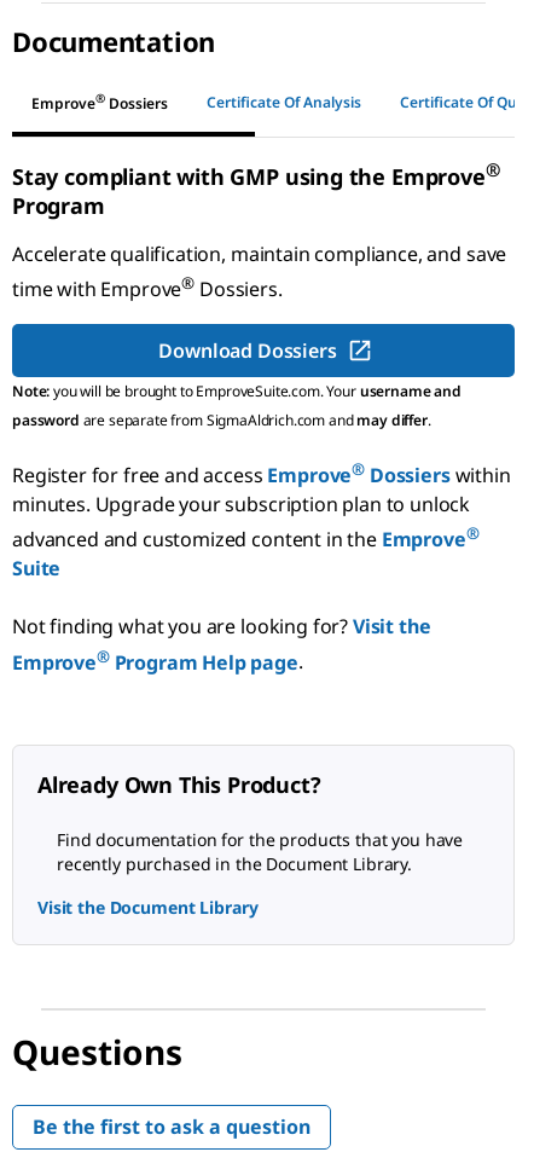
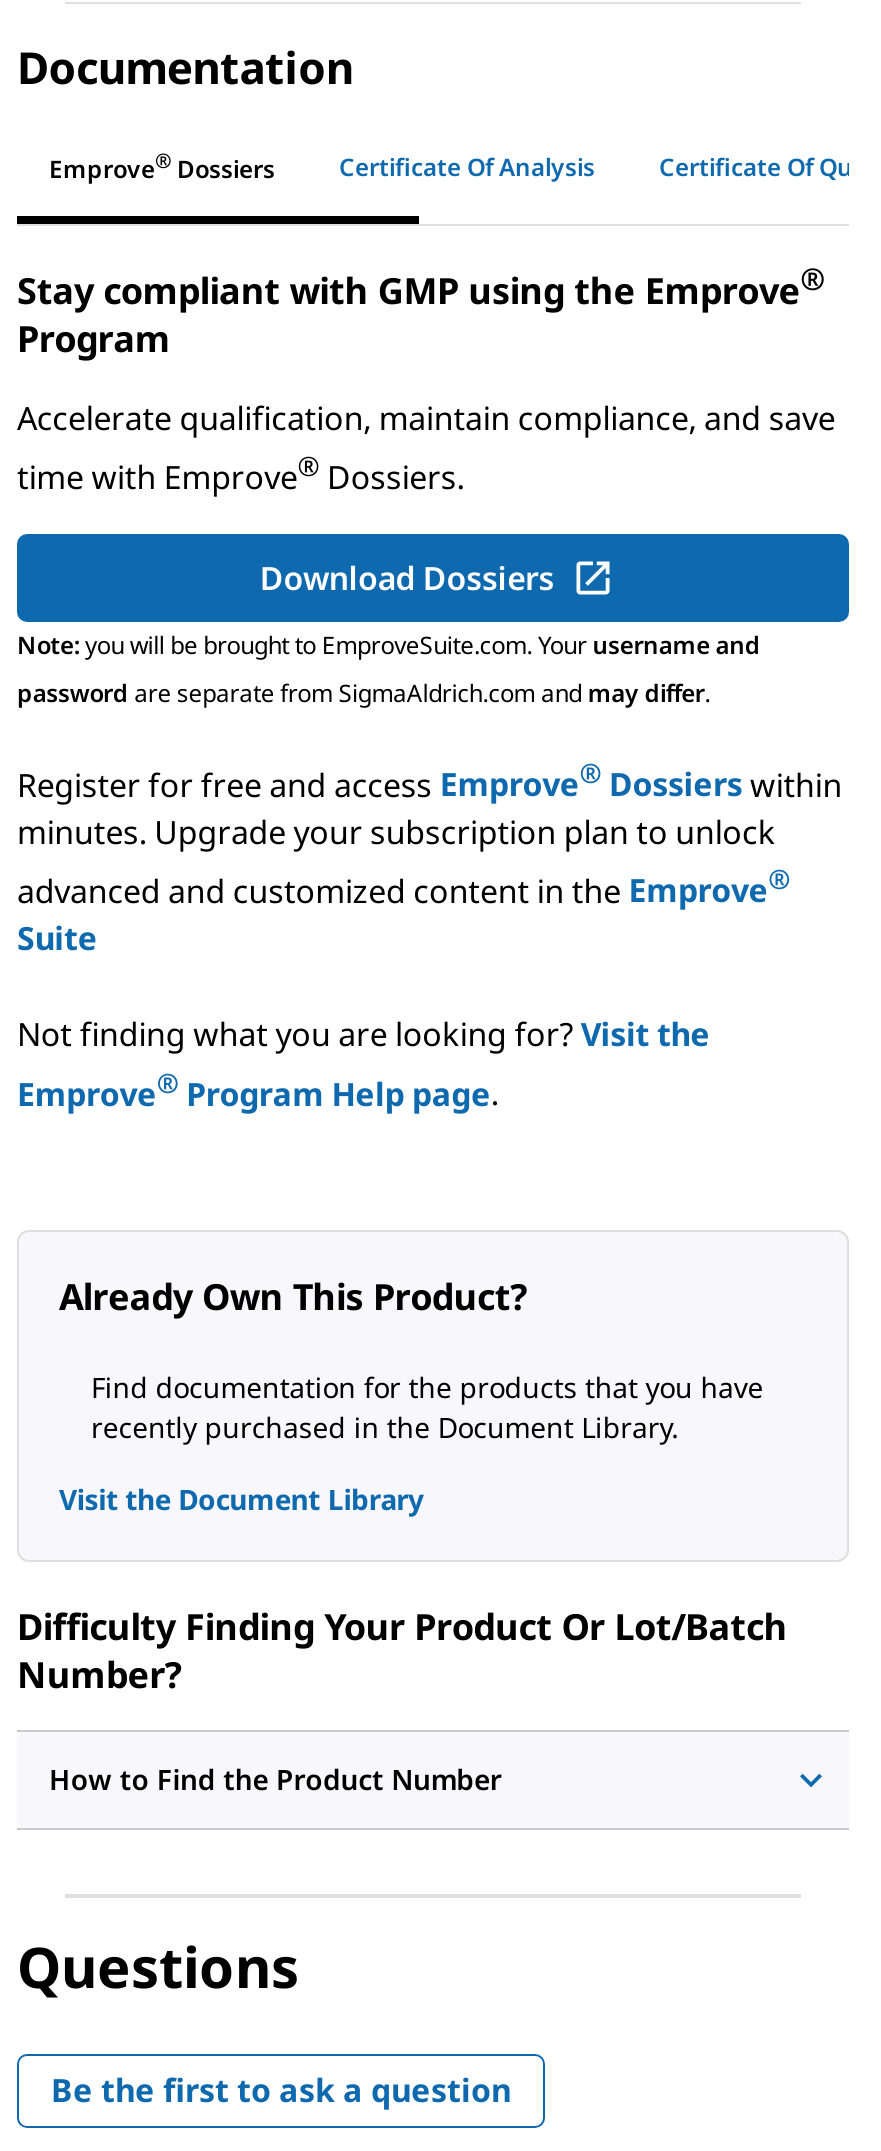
+ Difficulty Finding Your Product Or Lot/Batch
+ Number?
+ How to Find the Product Number
